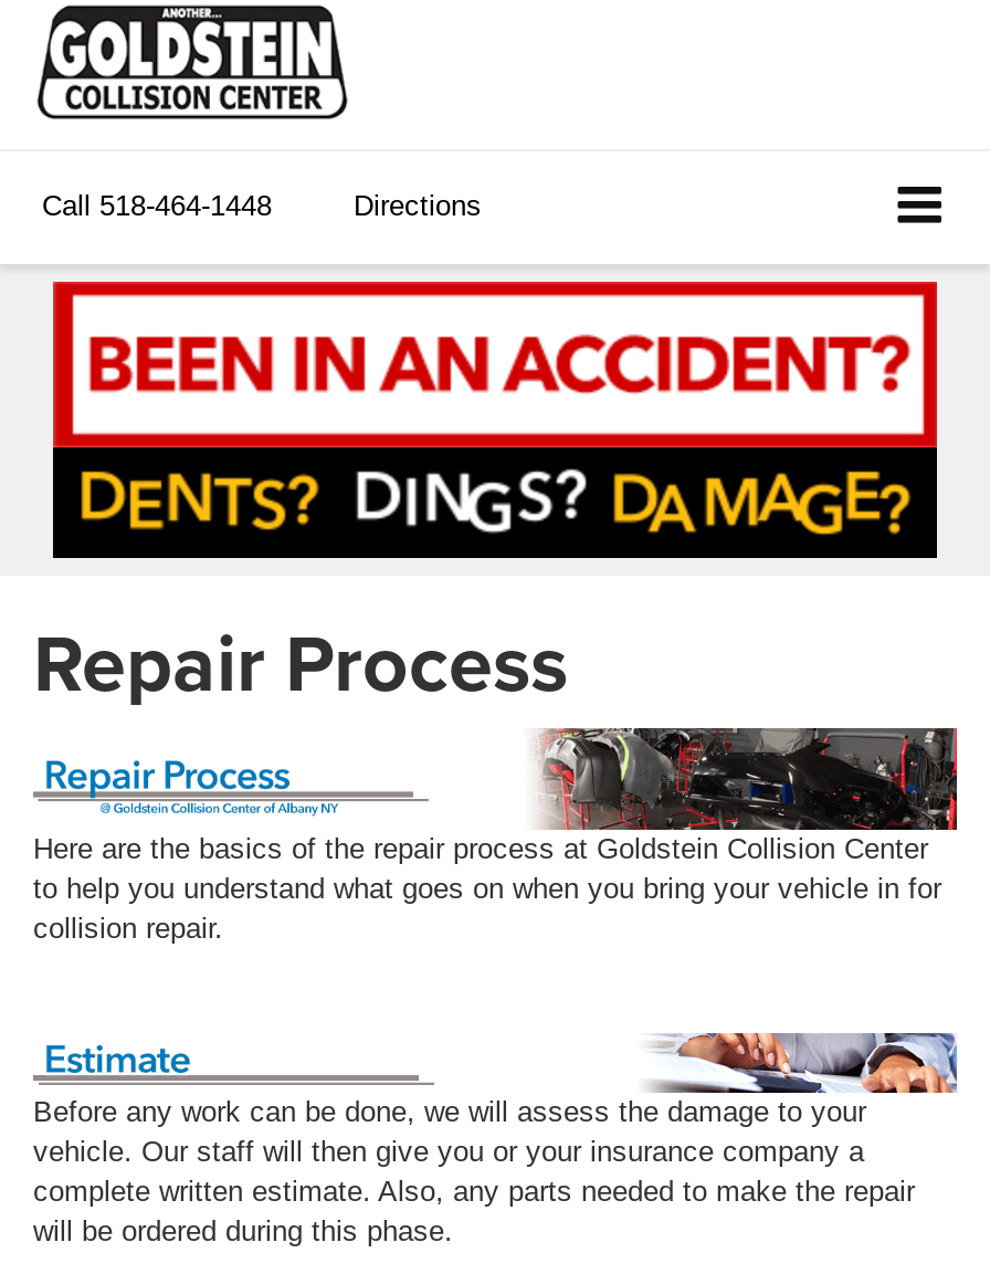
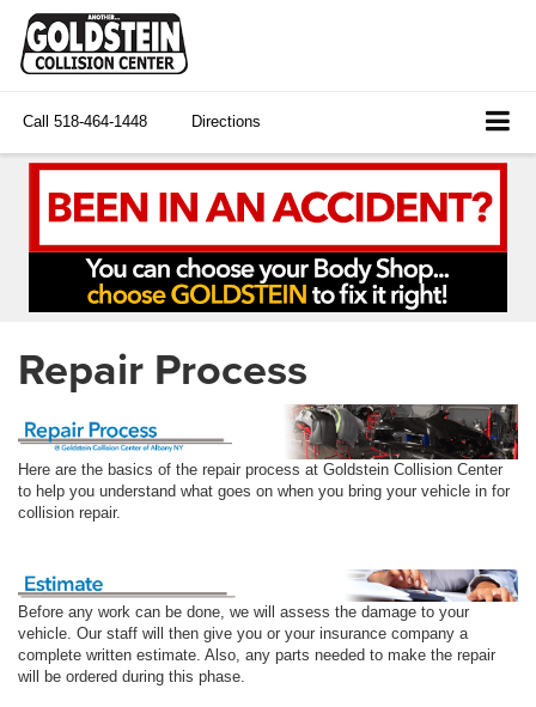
- [image]
+ [image]
